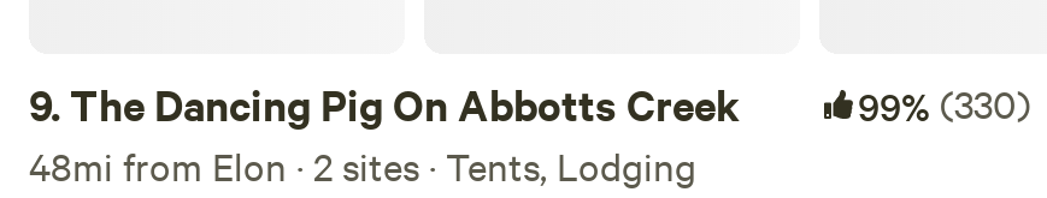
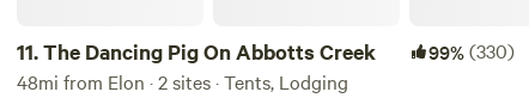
- 9. The Dancing Pig On Abbotts Creek
+ 11. The Dancing Pig On Abbotts Creek
